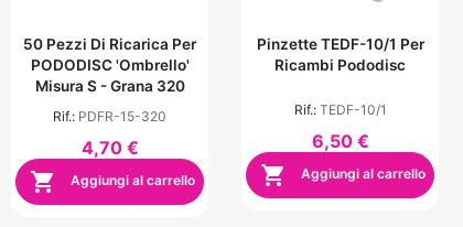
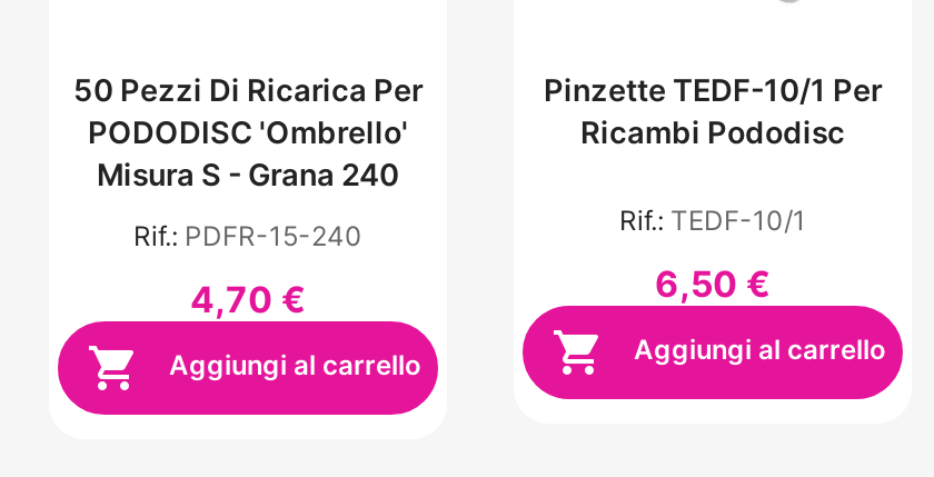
- Misura S - Grana 320
+ Misura S - Grana 240

- Rif.: PDFR-15-320
+ Rif.: PDFR-15-240
